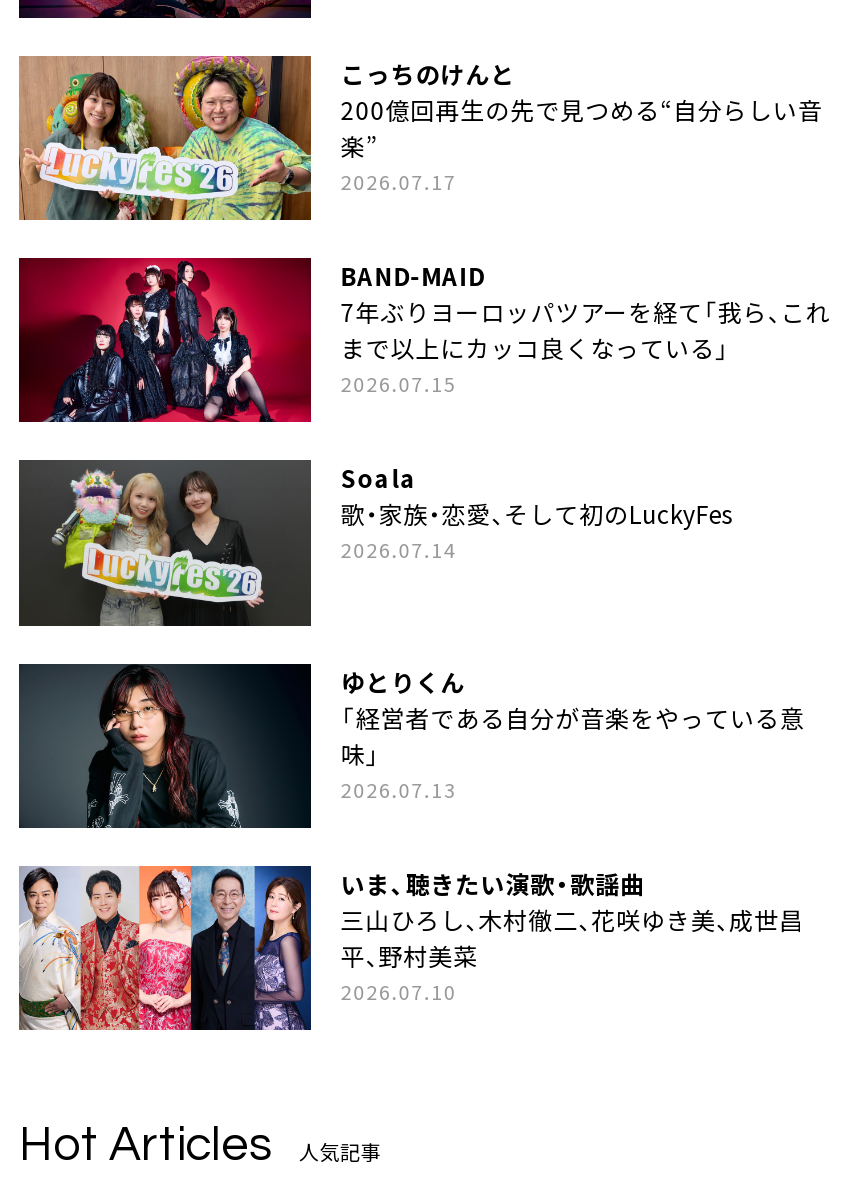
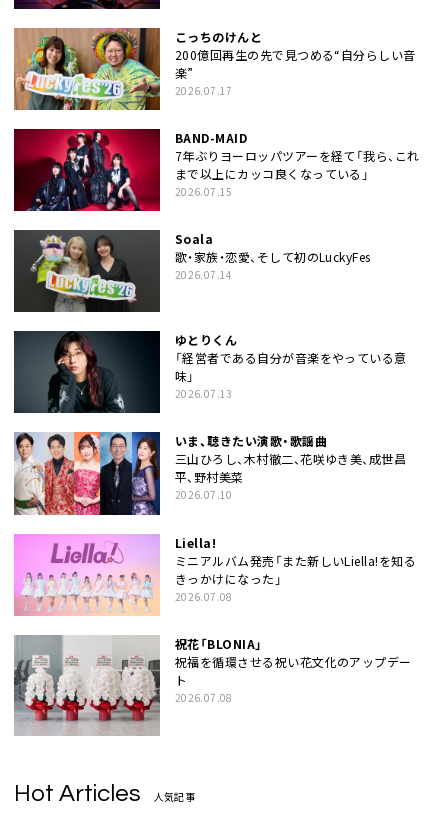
+ [image]
+ Liella!
+ ミニアルバム発売「また新しいLiella!を知る
+ きっかけになった」
+ 2026.07.08
+ 祝花「BLONIA」
+ 祝福を循環させる祝い花文化のアップデー
+ ト
+ 2026.07.08

+ [image]
